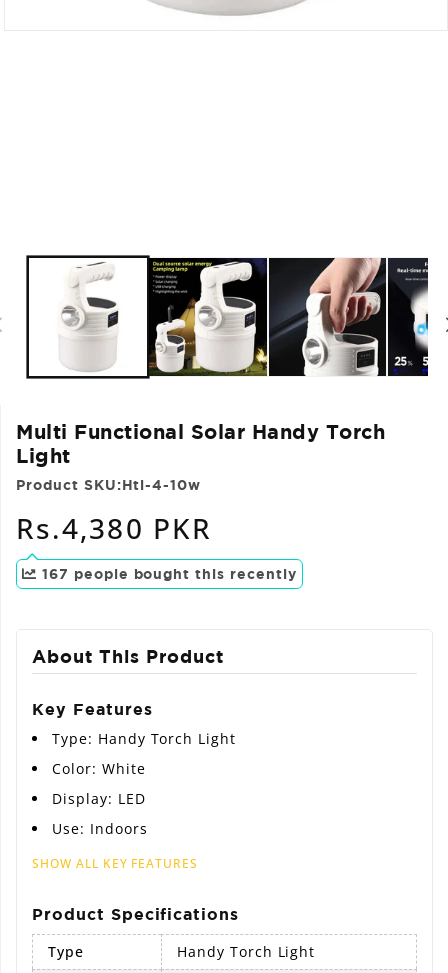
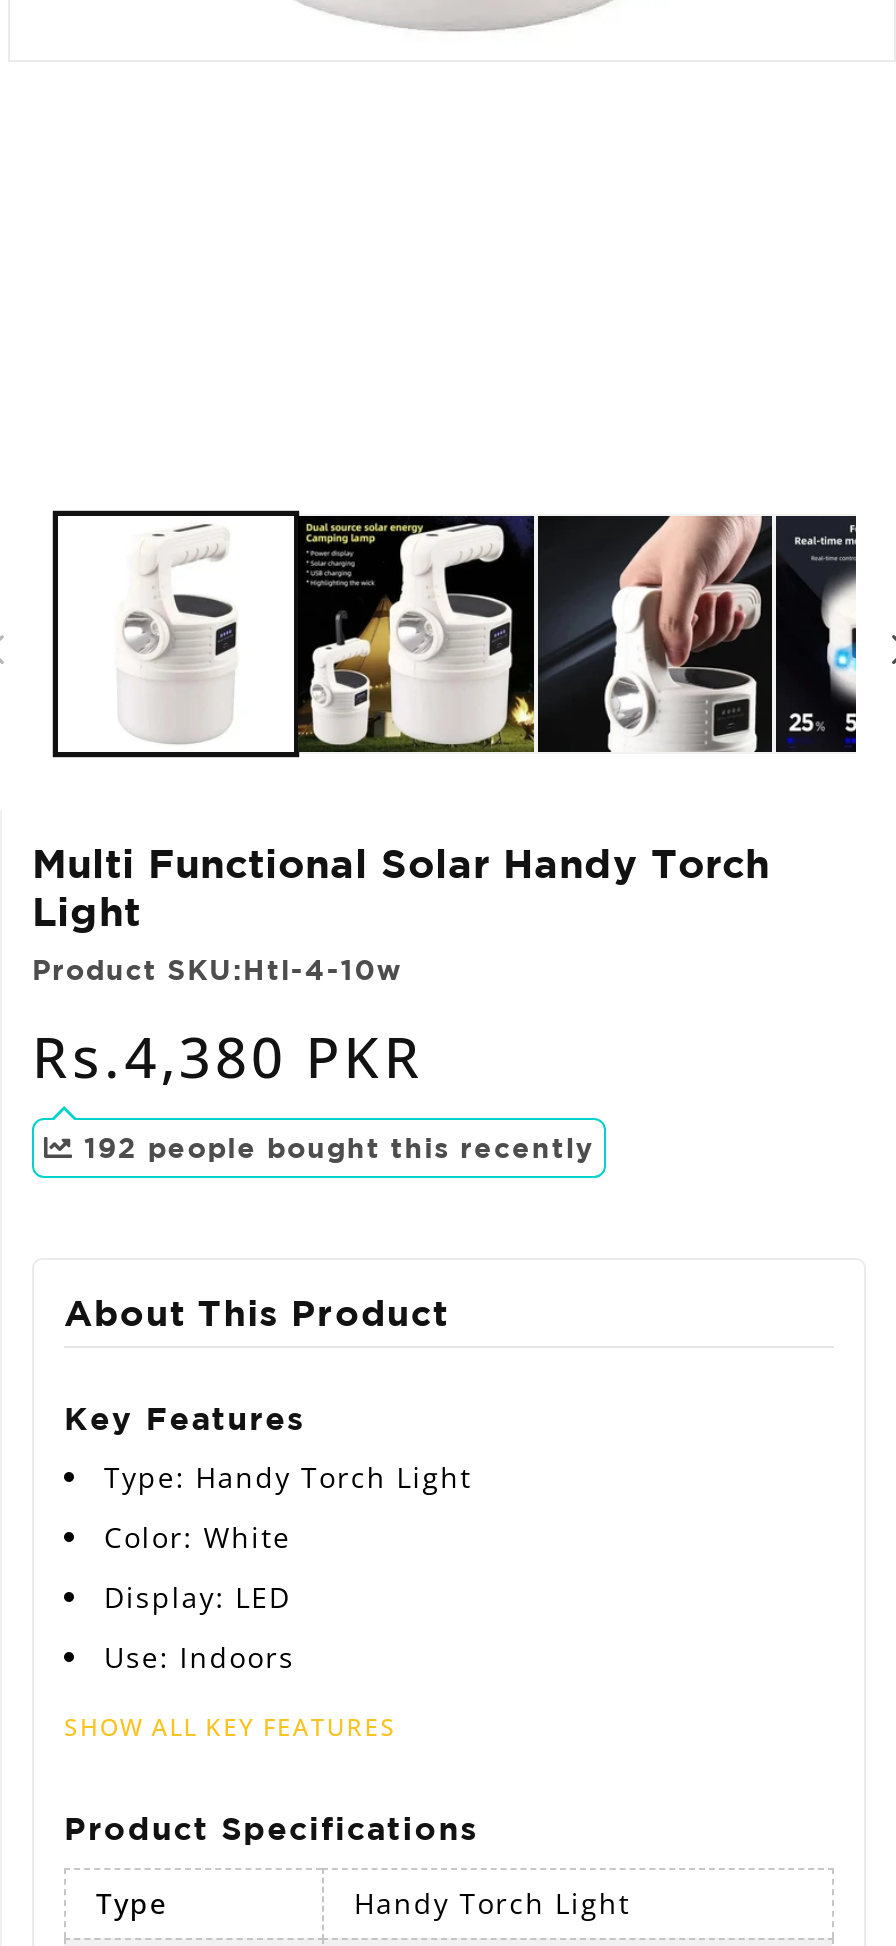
- 167 people bought this recently
+ 192 people bought this recently
